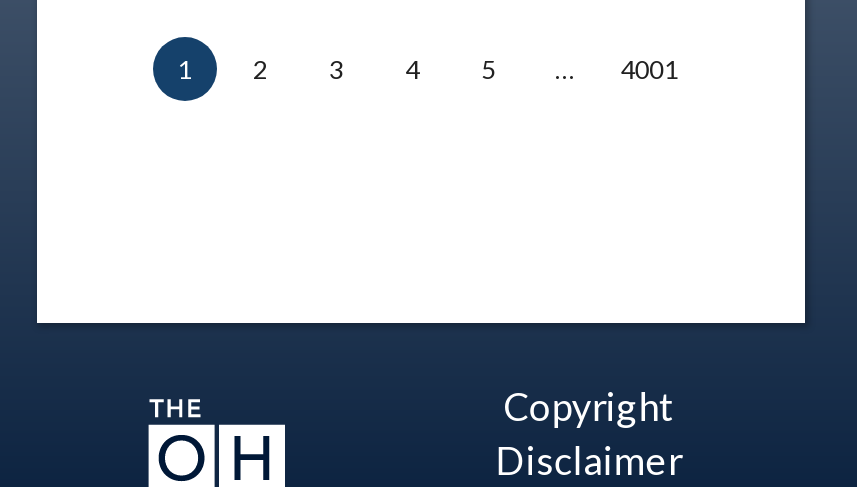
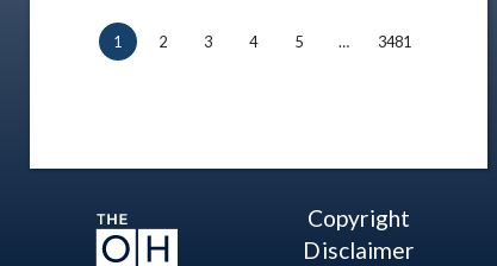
- 4001
+ 3481
